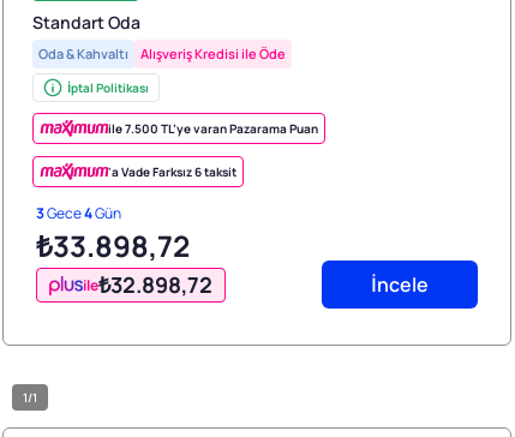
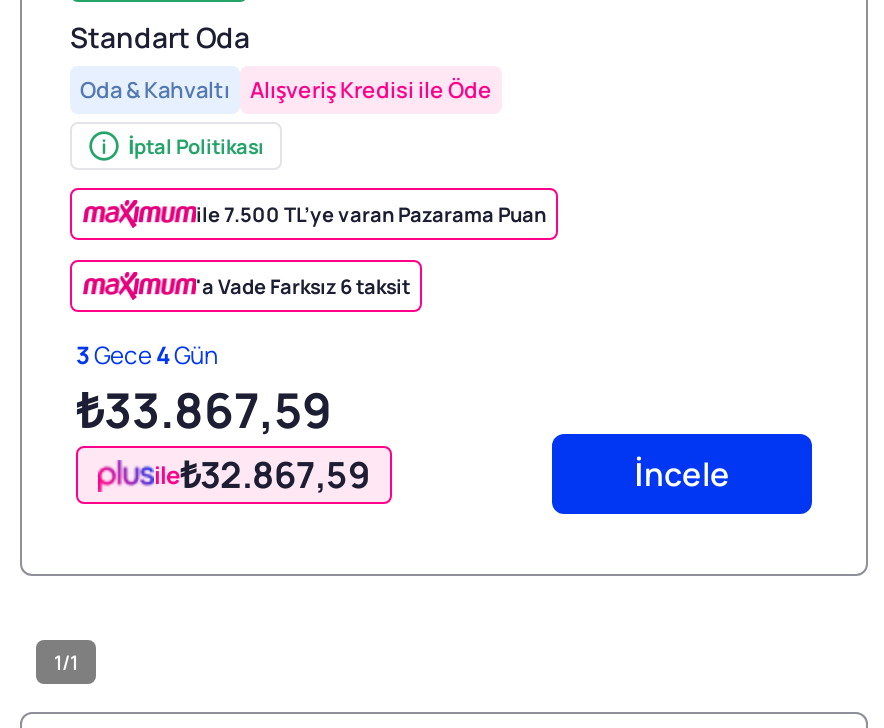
- ₺33.898,72
+ ₺33.867,59

- ile₺32.898,72
+ ile₺32.867,59
